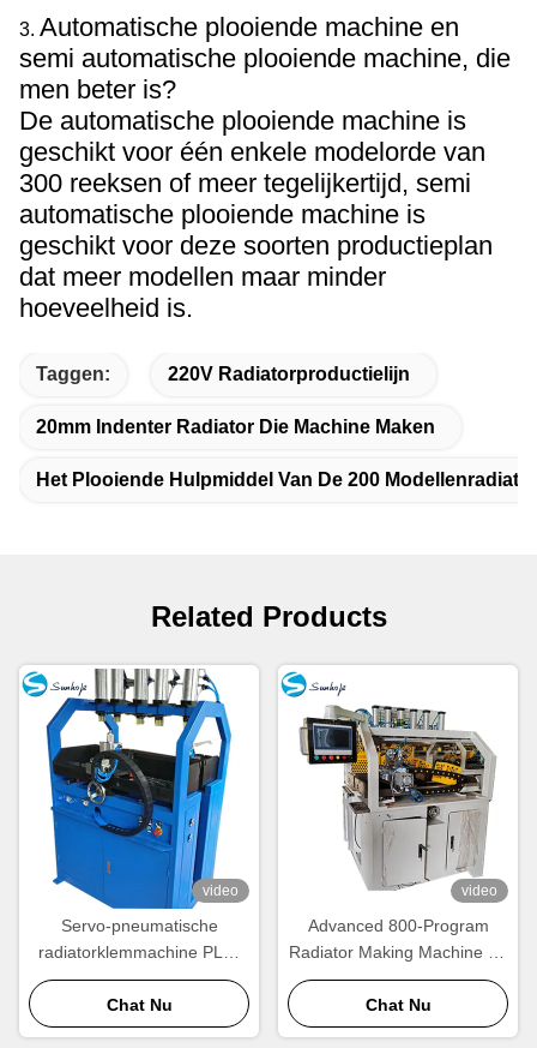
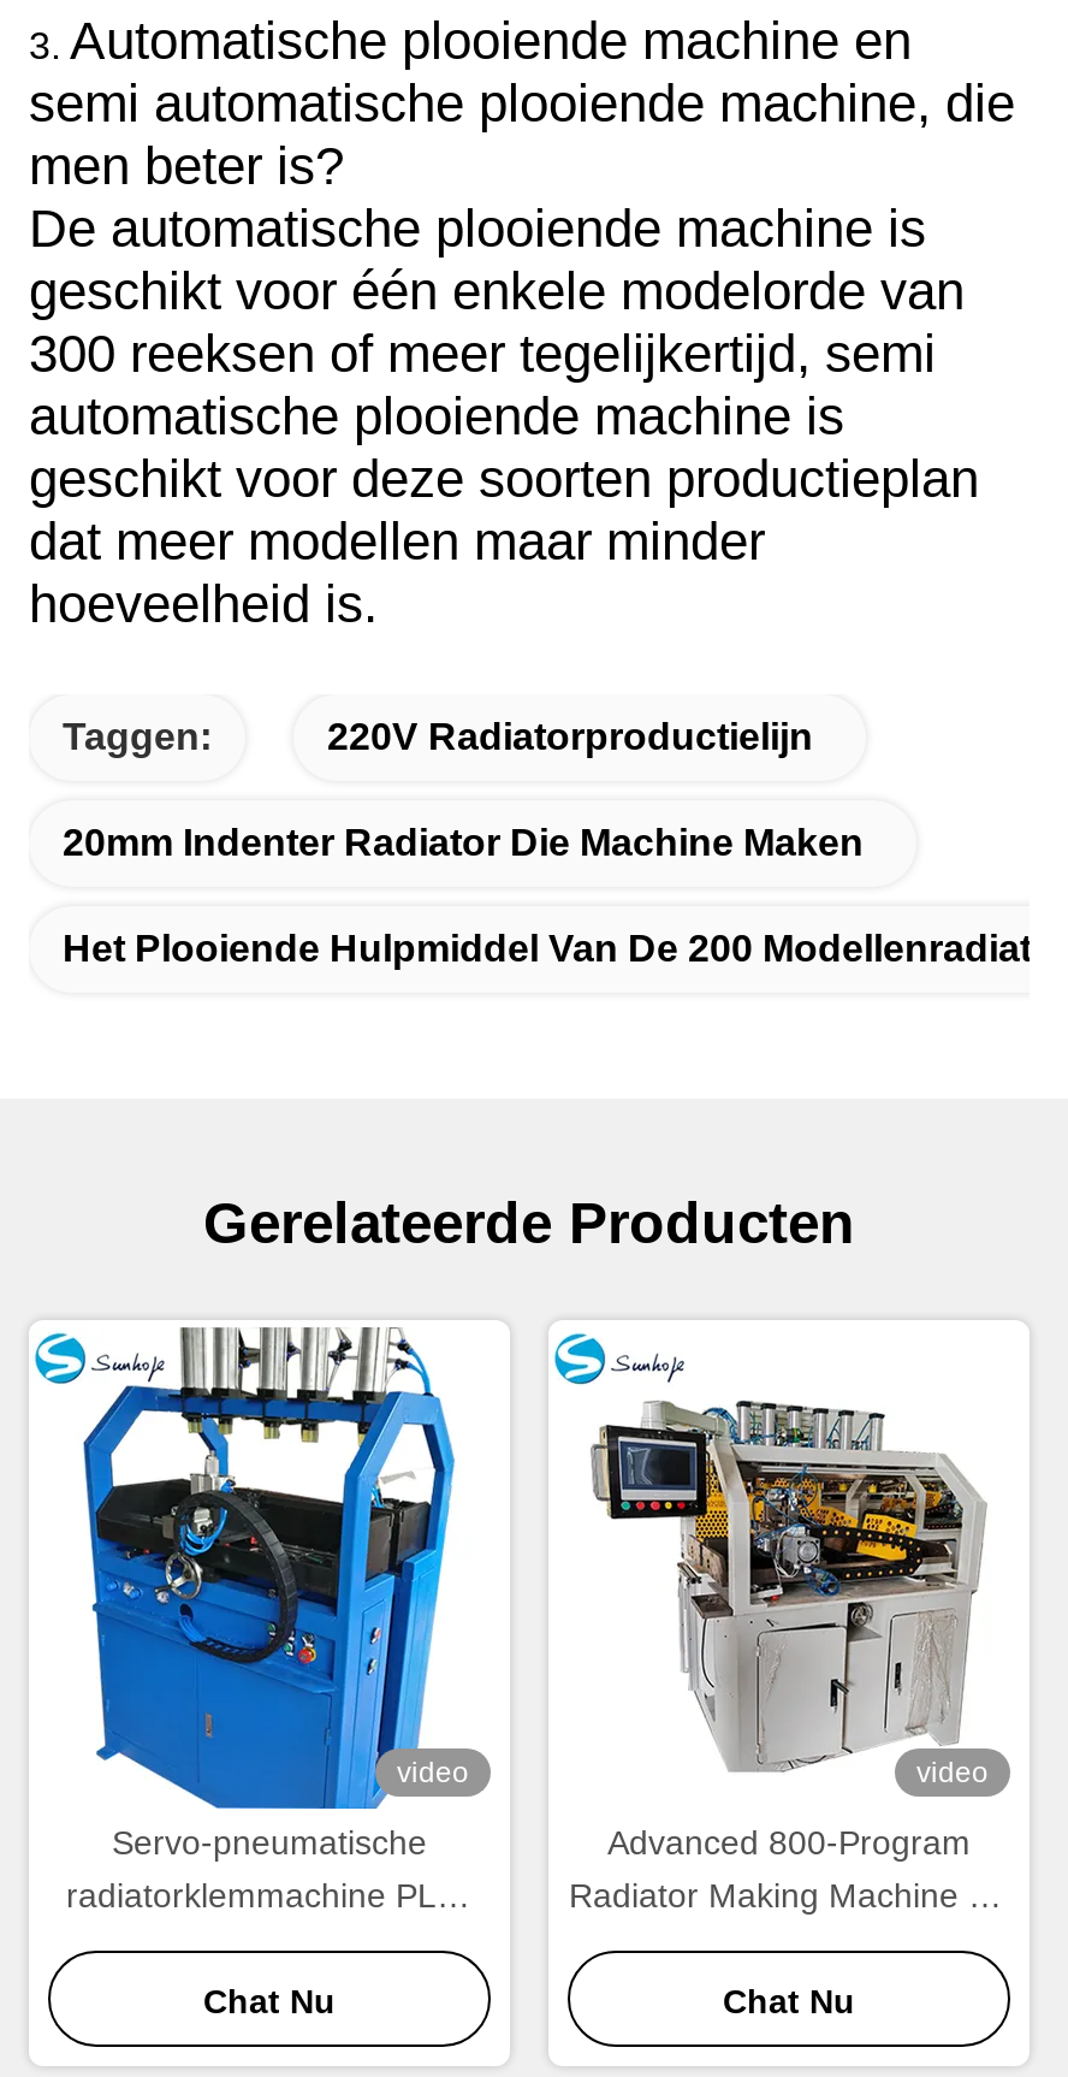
- Related Products
+ Gerelateerde Producten
